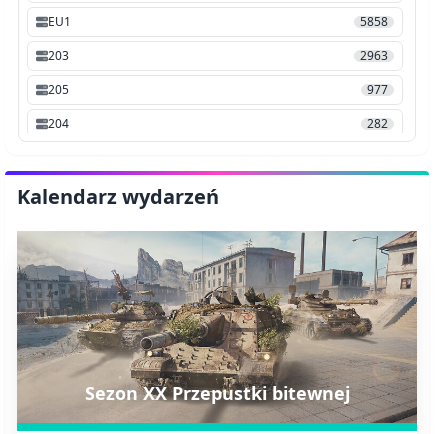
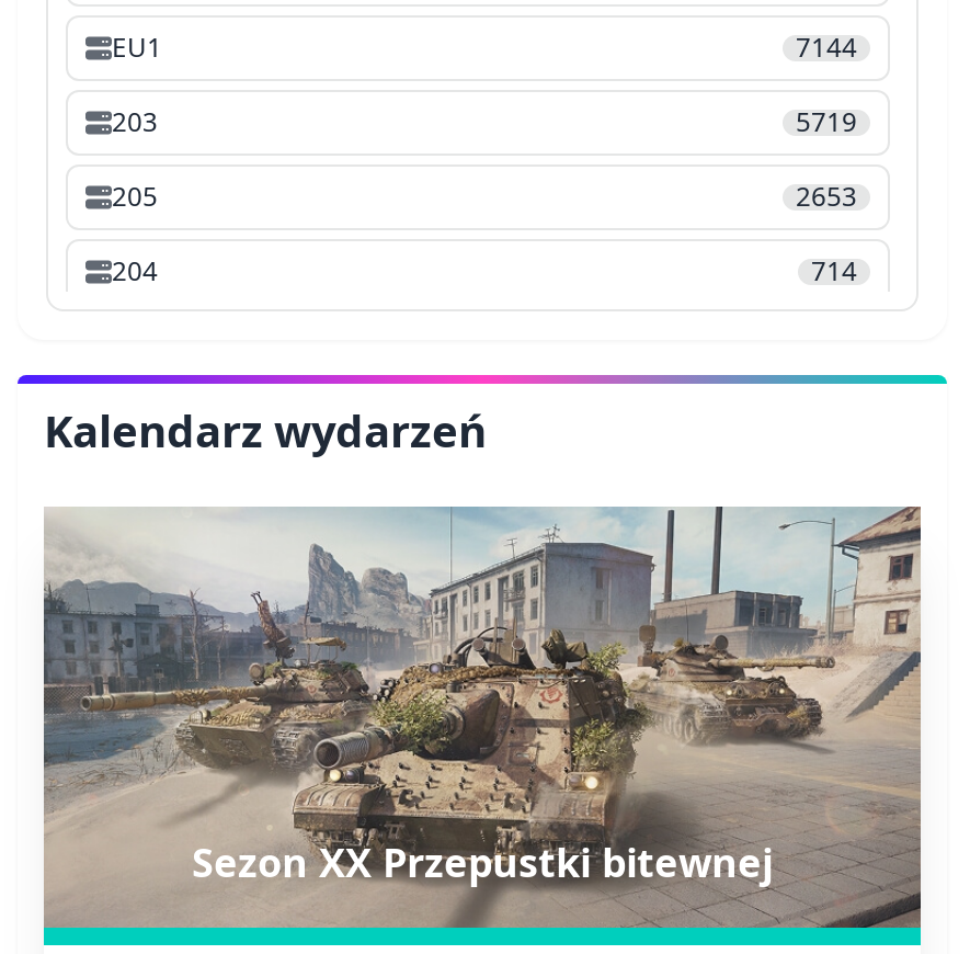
- 5858
+ 7144

- 2963
+ 5719

- 977
+ 2653

- 282
+ 714
